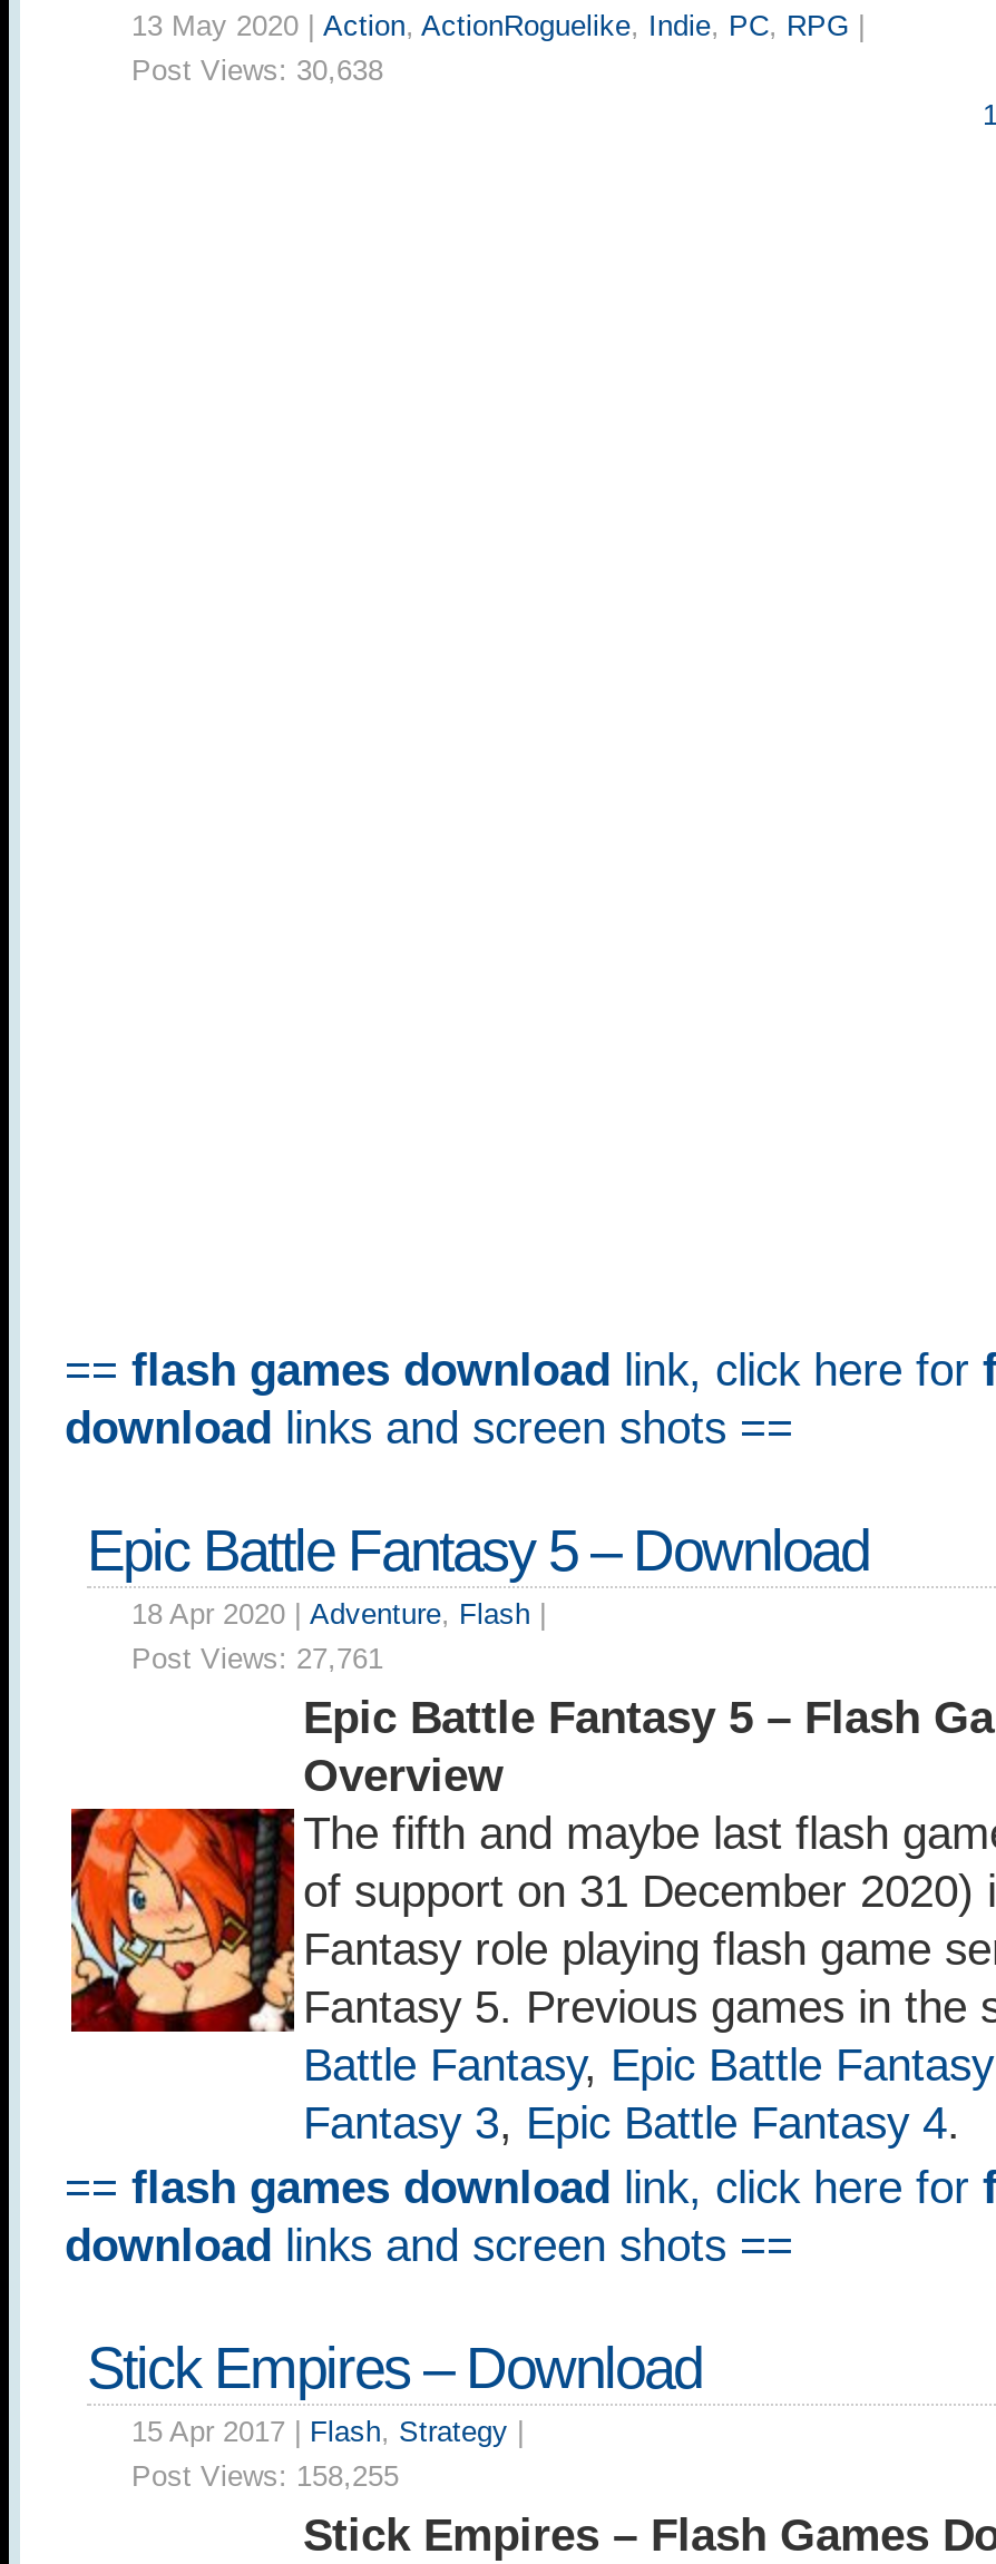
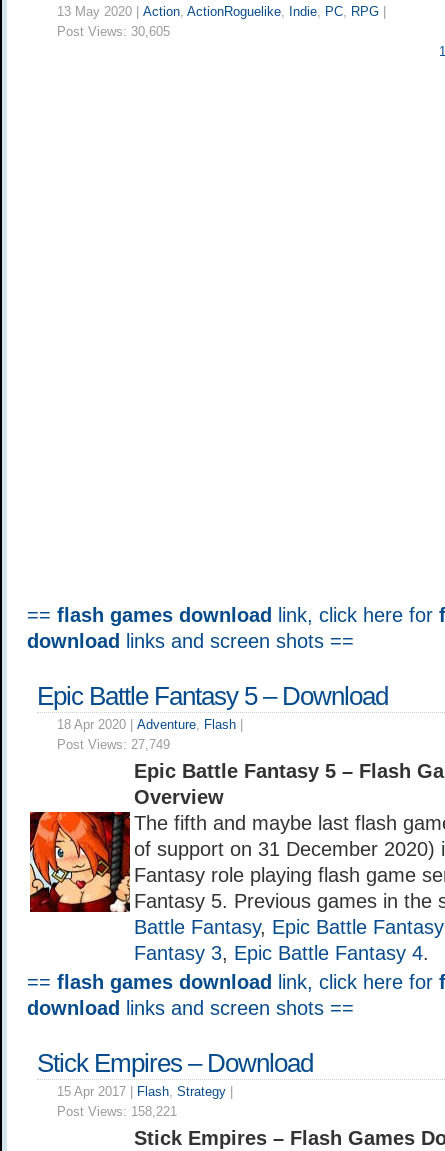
- Post Views: 30,638
+ Post Views: 30,605

- Post Views: 27,761
+ Post Views: 27,749

- Post Views: 158,255
+ Post Views: 158,221
